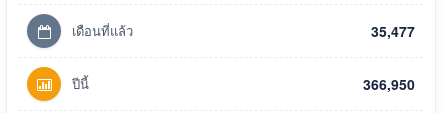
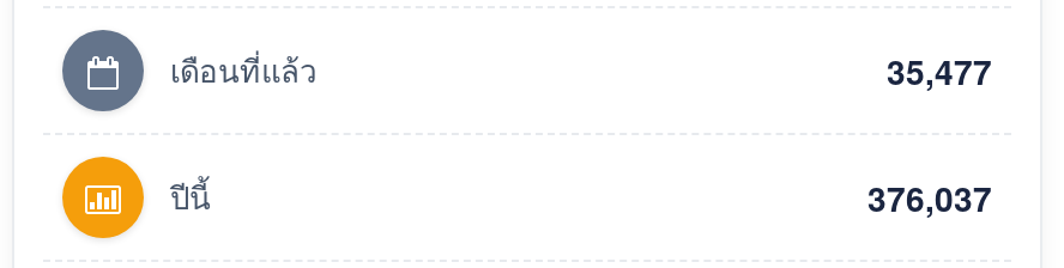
- 366,950
+ 376,037
